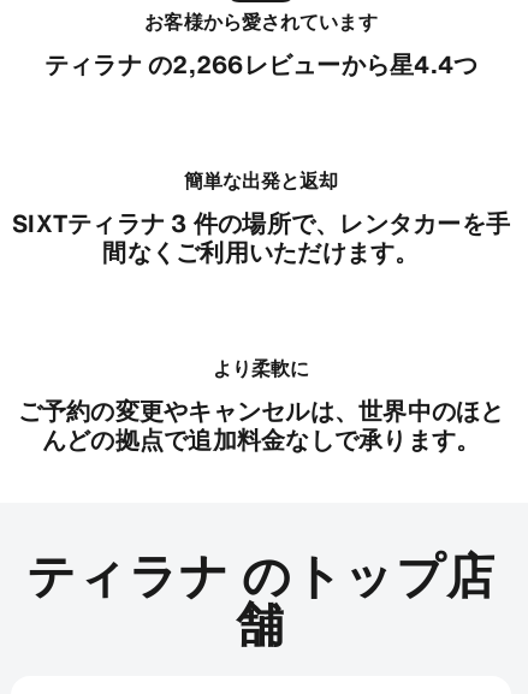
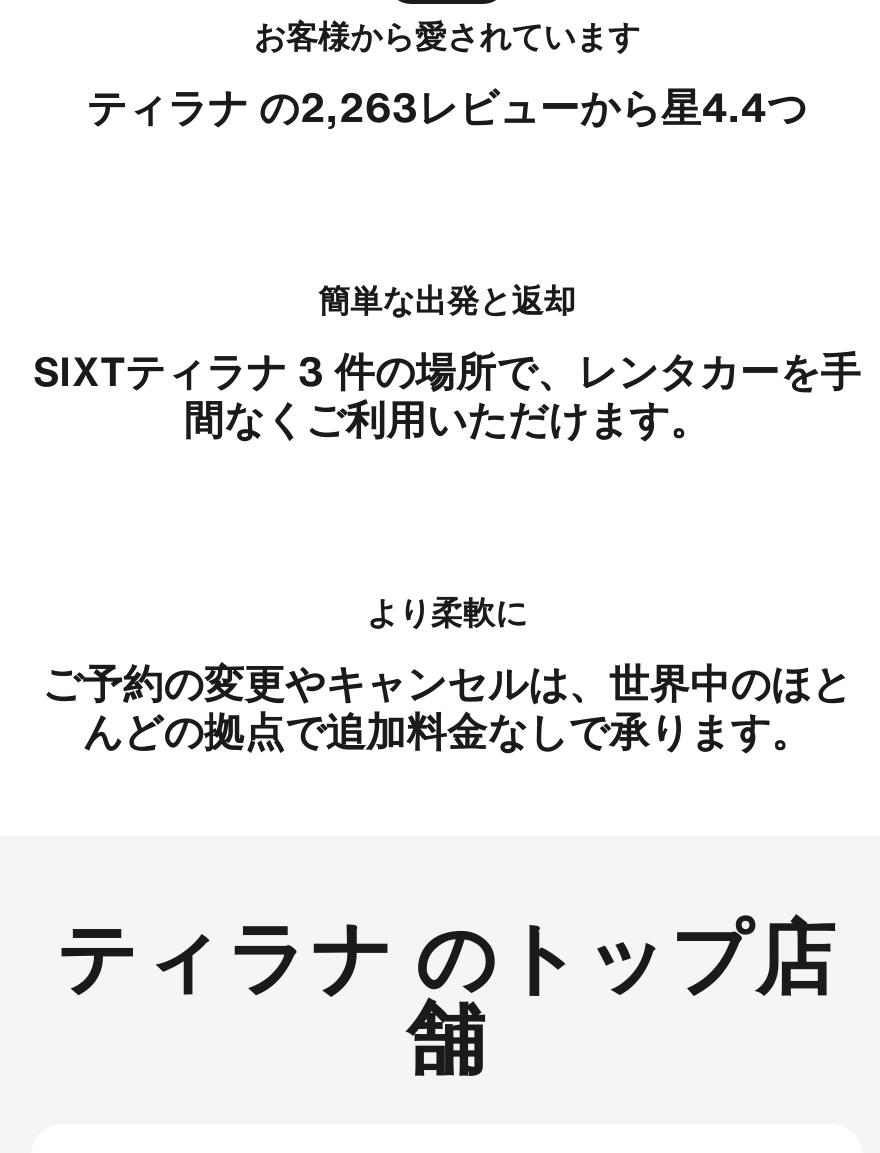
- ティラナ の2,266レビューから星4.4つ
+ ティラナ の2,263レビューから星4.4つ
